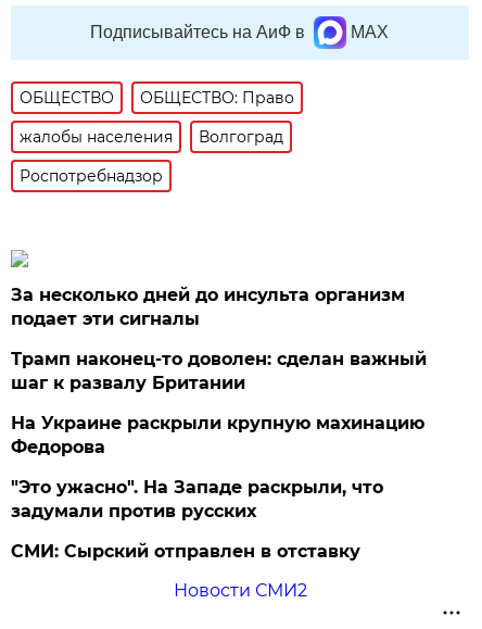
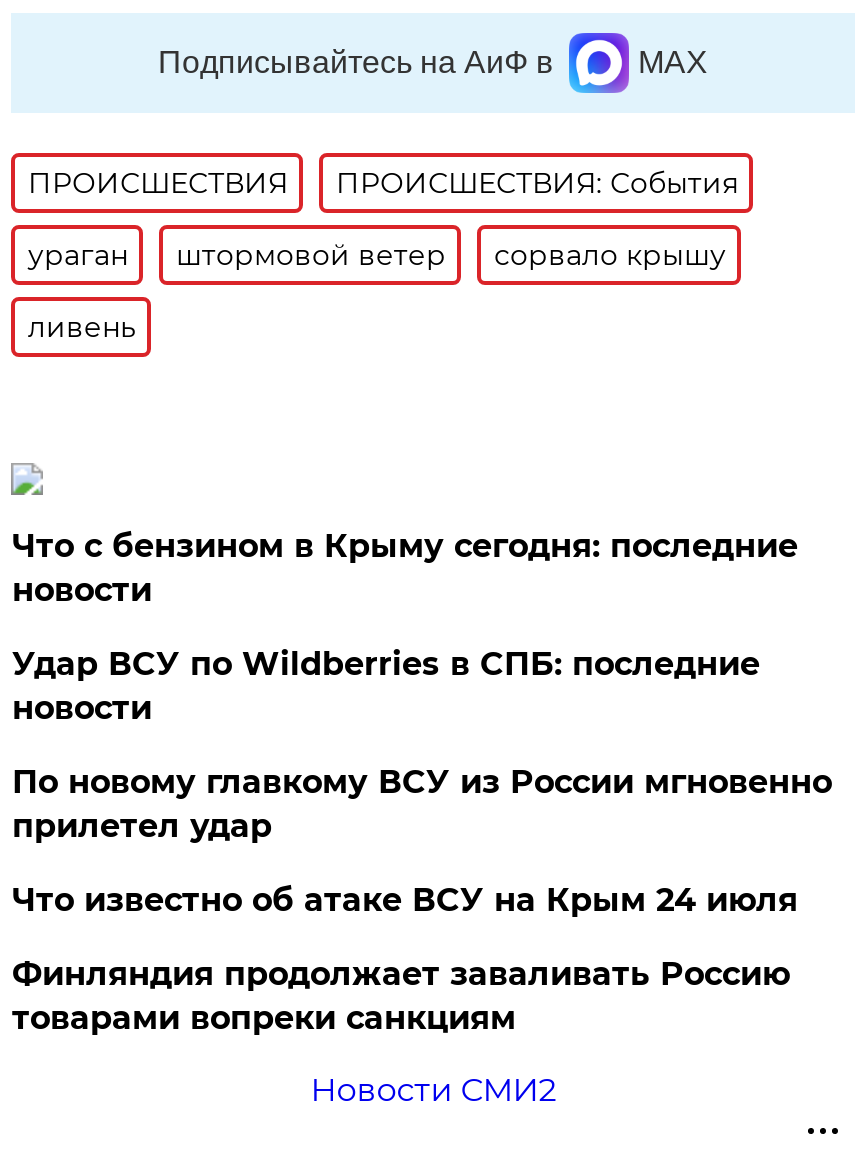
- ОБЩЕСТВО
- ОБЩЕСТВО: Право
+ ПРОИСШЕСТВИЯ
+ ПРОИСШЕСТВИЯ: События

- жалобы населения
- Волгоград
+ ураган
+ штормовой ветер
+ сорвало крышу

- Роспотребнадзор
+ ливень

- За несколько дней до инсульта организм
- подает эти сигналы
+ Что с бензином в Крыму сегодня: последние
+ новости

- Трамп наконец-то доволен: сделан важный
- шаг к развалу Британии
+ Удар ВСУ по Wildberries в СПБ: последние
+ новости

- На Украине раскрыли крупную махинацию
- Федорова
+ По новому главкому ВСУ из России мгновенно
+ прилетел удар

- "Это ужасно". На Западе раскрыли, что
- задумали против русских
+ Что известно об атаке ВСУ на Крым 24 июля

- СМИ: Сырский отправлен в отставку
+ Финляндия продолжает заваливать Россию
+ товарами вопреки санкциям
